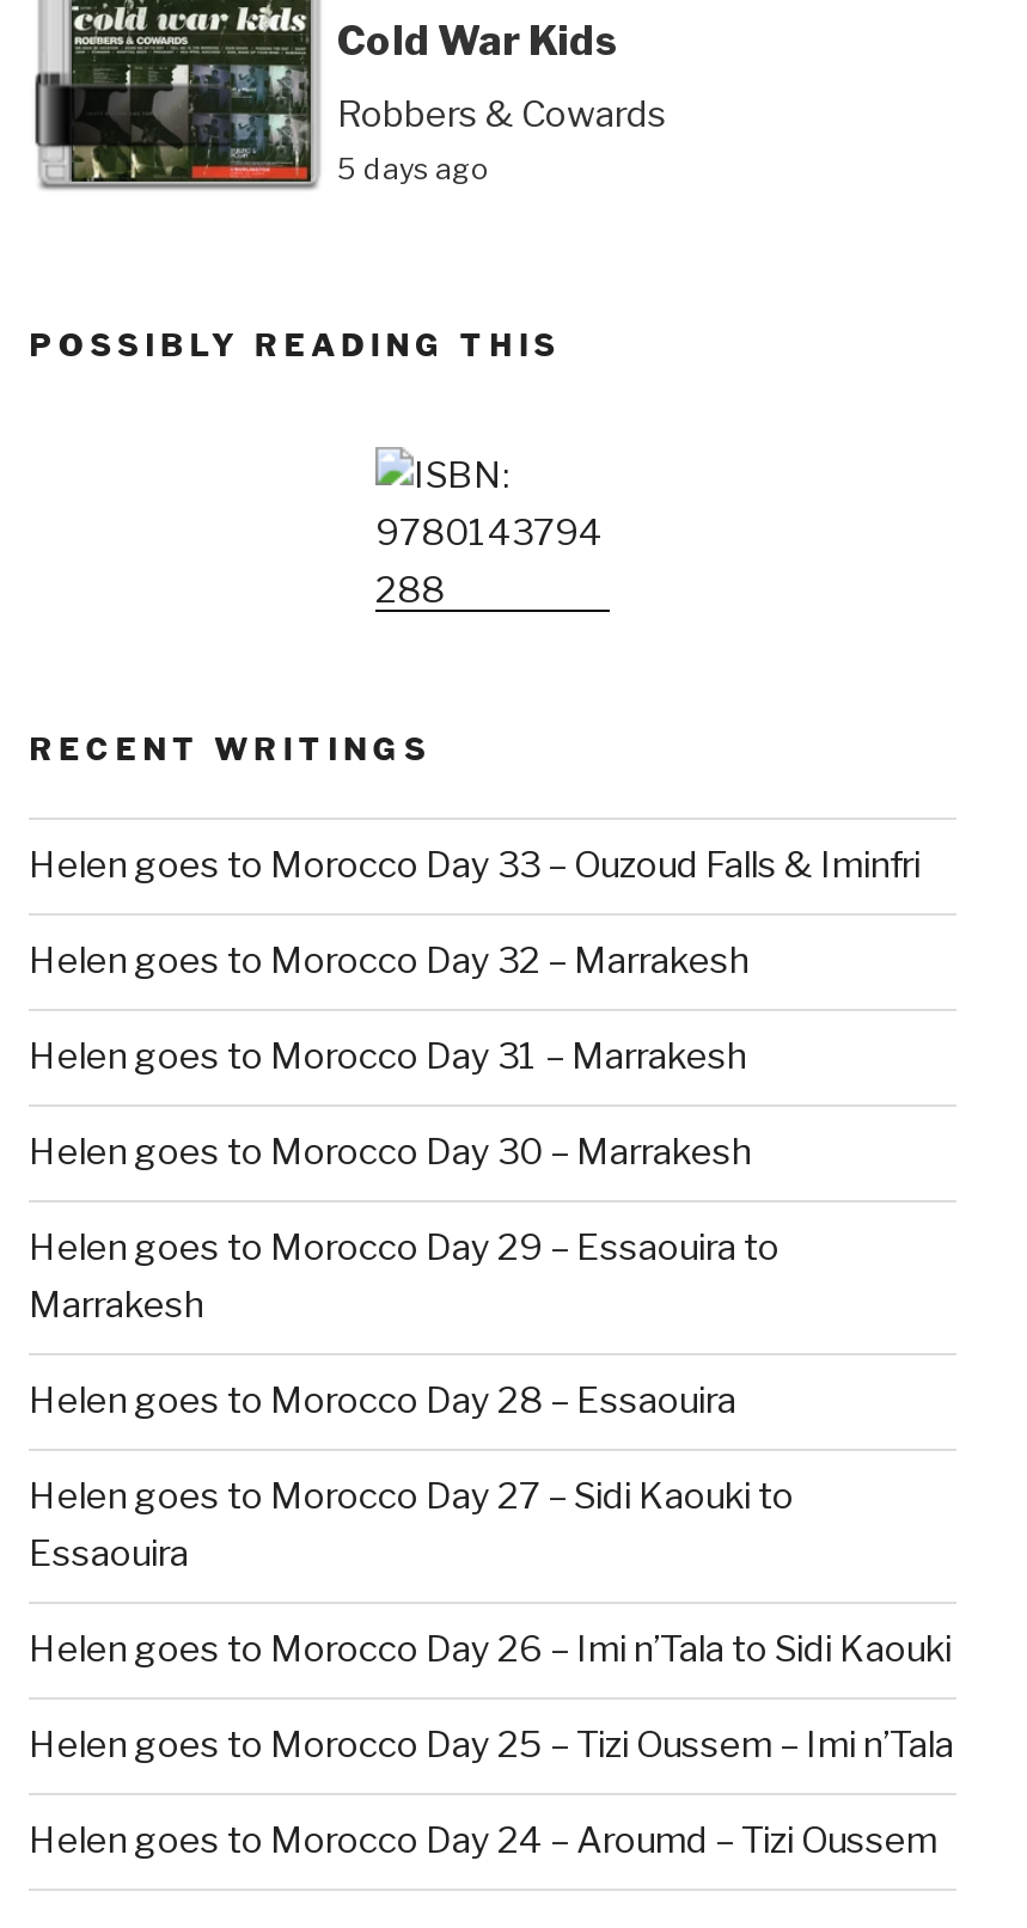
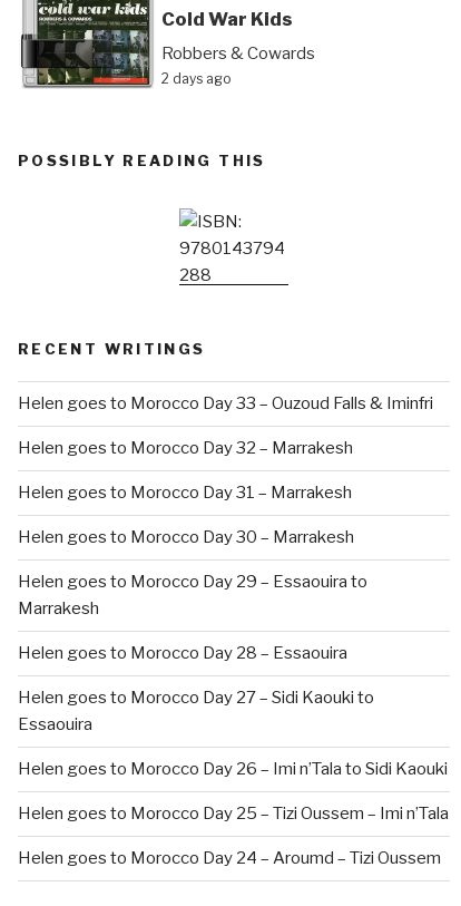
- 5 days ago
+ 2 days ago
